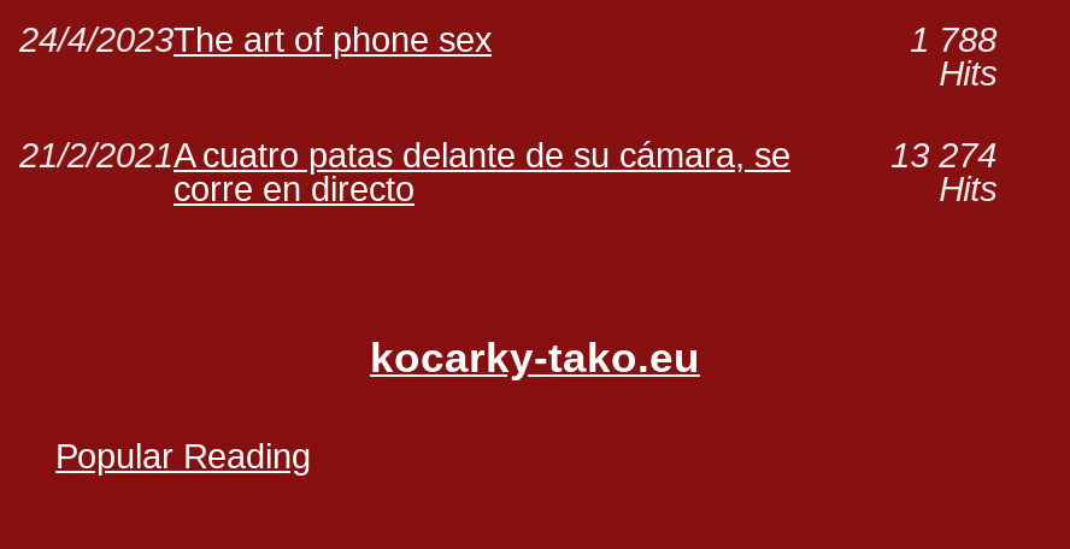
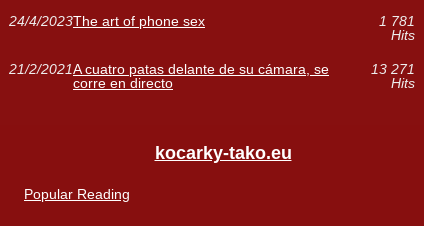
- 1 788
+ 1 781

- 13 274
+ 13 271
